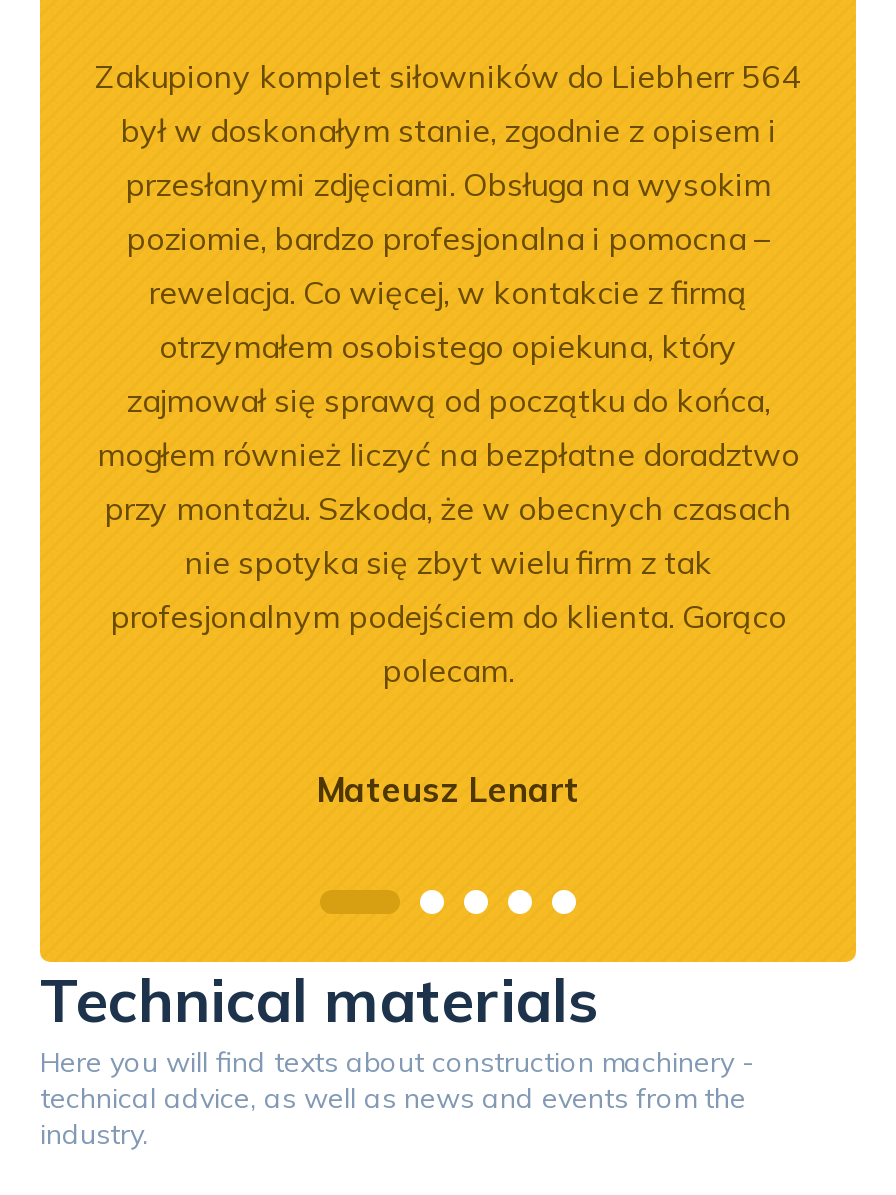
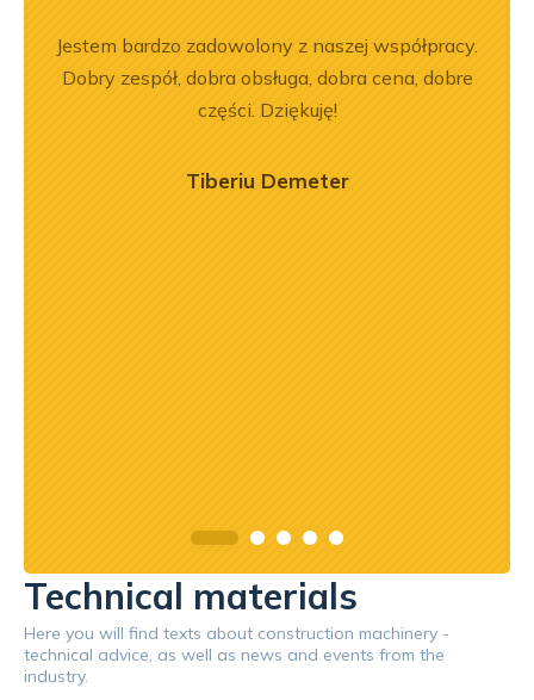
- Zakupiony komplet siłowników do Liebherr 564
- był w doskonałym stanie, zgodnie z opisem i
- przesłanymi zdjęciami. Obsługa na wysokim
- poziomie, bardzo profesjonalna i pomocna –
- rewelacja. Co więcej, w kontakcie z firmą
- otrzymałem osobistego opiekuna, który
- zajmował się sprawą od początku do końca,
- mogłem również liczyć na bezpłatne doradztwo
- przy montażu. Szkoda, że w obecnych czasach
- nie spotyka się zbyt wielu firm z tak
- profesjonalnym podejściem do klienta. Gorąco
- polecam.
+ Jestem bardzo zadowolony z naszej współpracy.
+ Dobry zespół, dobra obsługa, dobra cena, dobre
+ części. Dziękuję!

- Mateusz Lenart
+ Tiberiu Demeter
